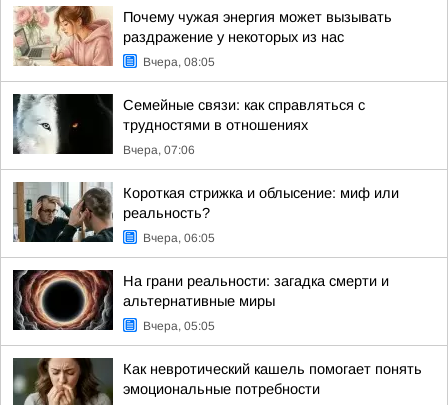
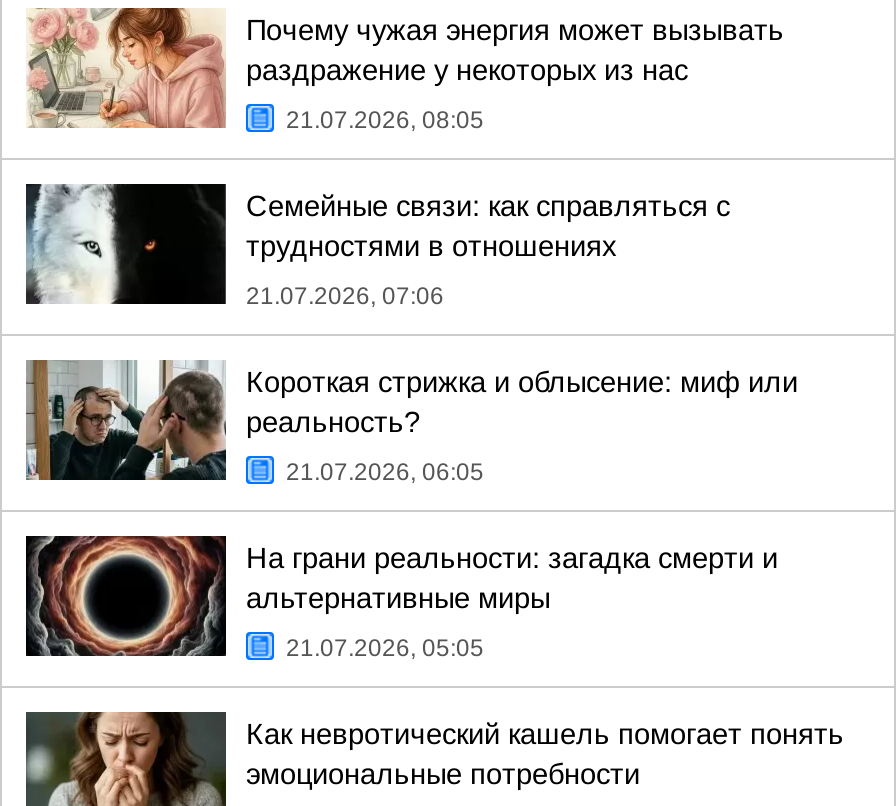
- Вчера, 08:05
+ 21.07.2026, 08:05

- Вчера, 07:06
+ 21.07.2026, 07:06

- Вчера, 06:05
+ 21.07.2026, 06:05

- Вчера, 05:05
+ 21.07.2026, 05:05
